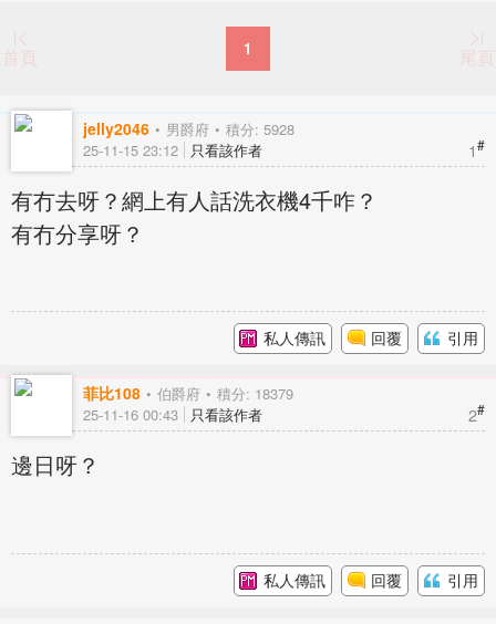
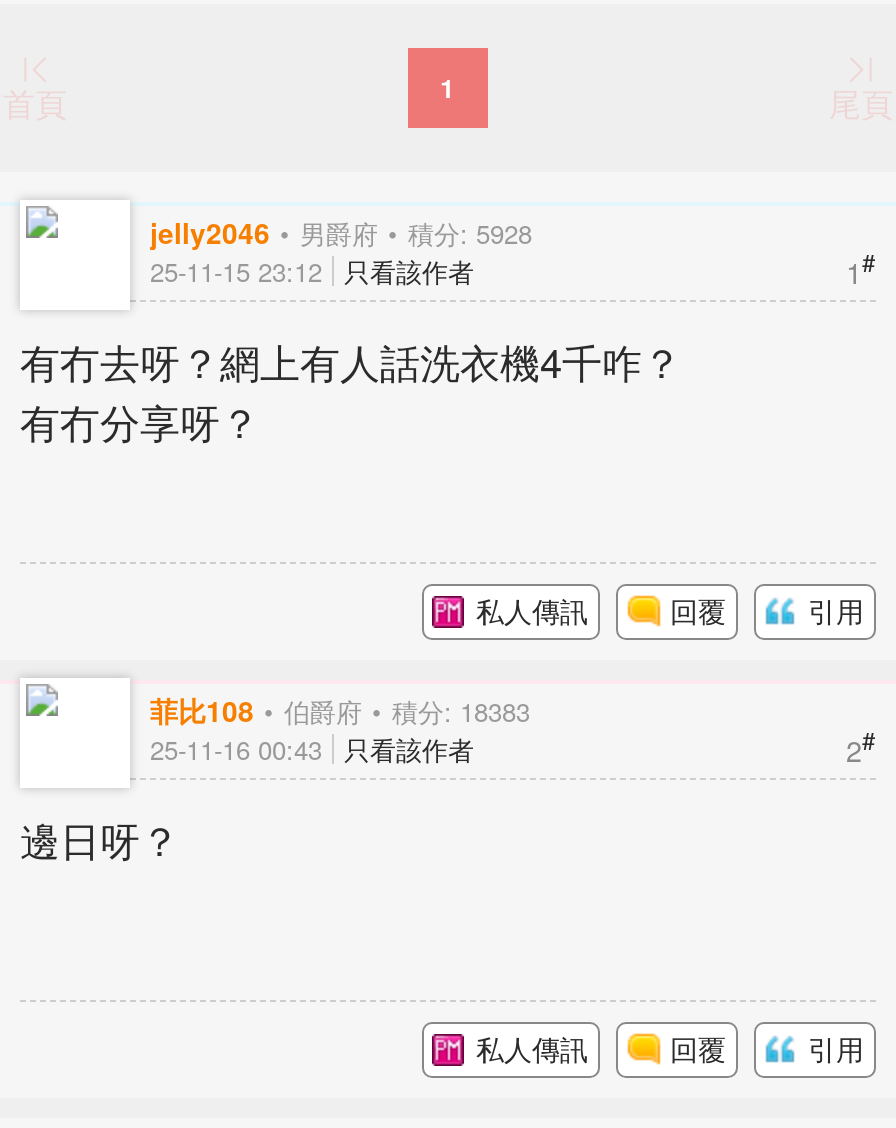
- 積分: 18379
+ 積分: 18383
